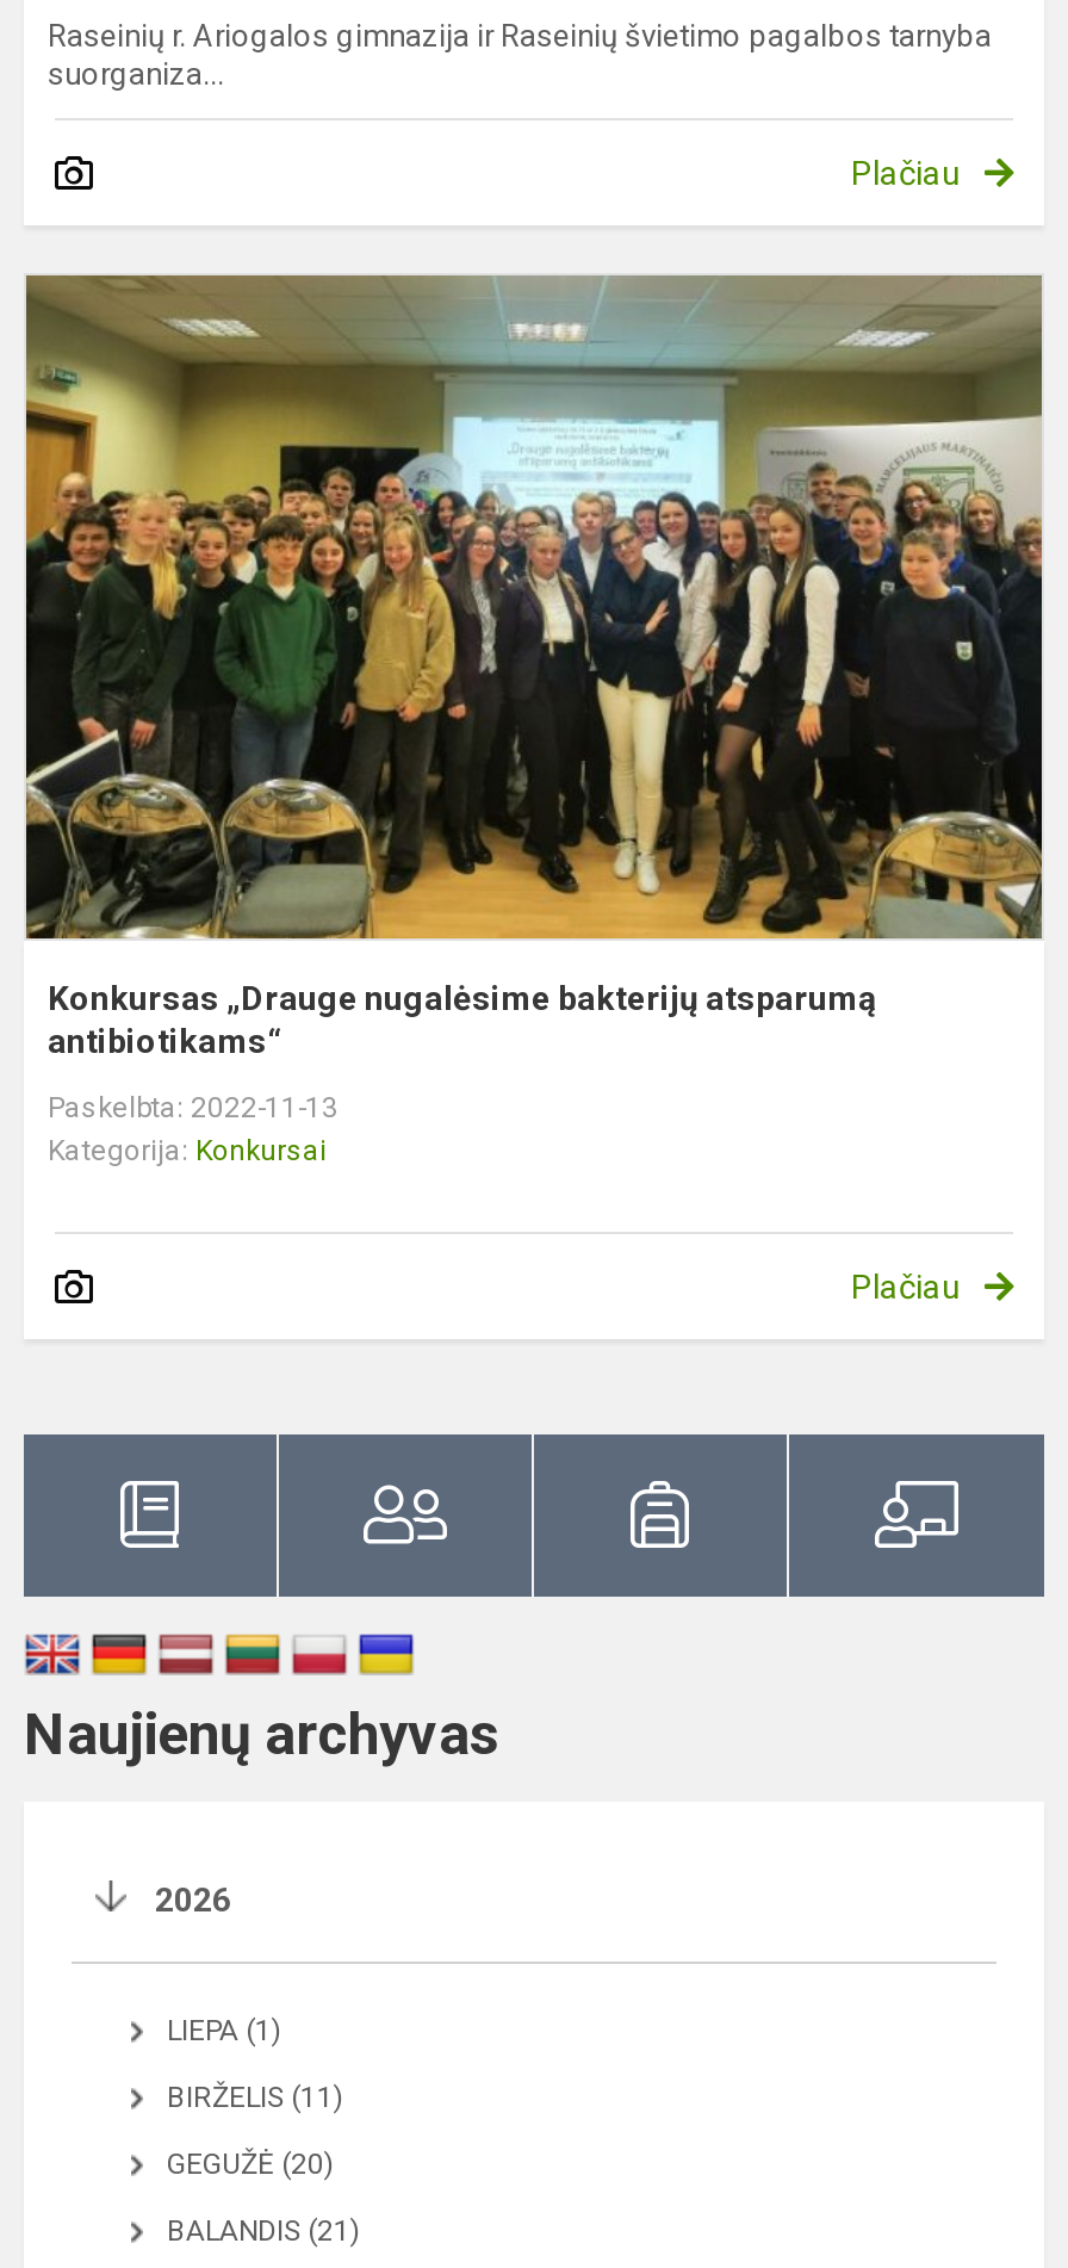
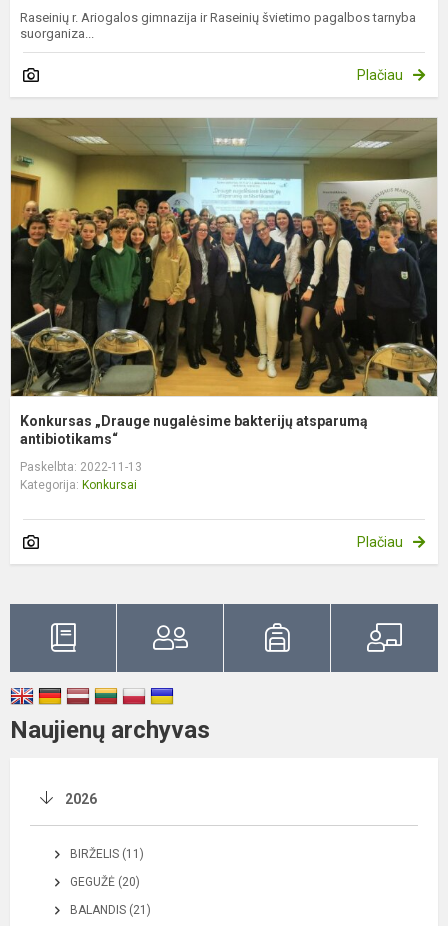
- LIEPA (1)
